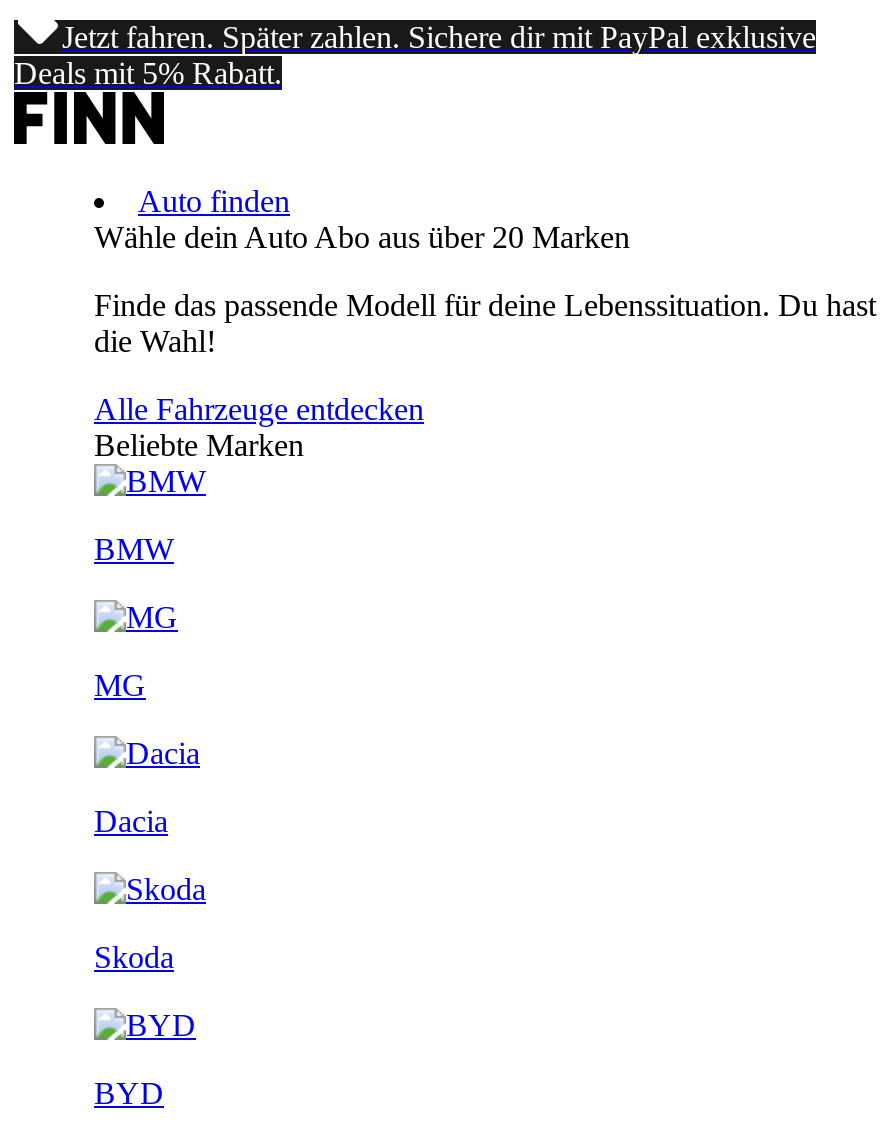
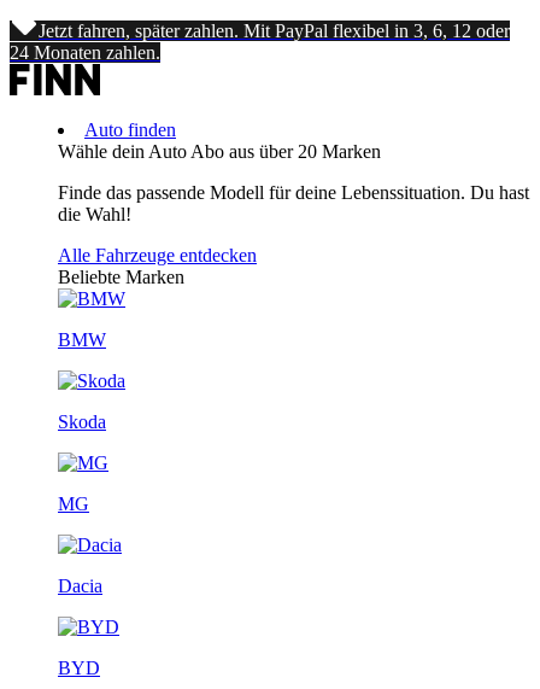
- Jetzt fahren. Später zahlen. Sichere dir mit PayPal exklusive
- Deals mit 5% Rabatt.
+ Jetzt fahren, später zahlen. Mit PayPal flexibel in 3, 6, 12 oder
+ 24 Monaten zahlen.

moved down: MG | Dacia

moved up: Skoda
